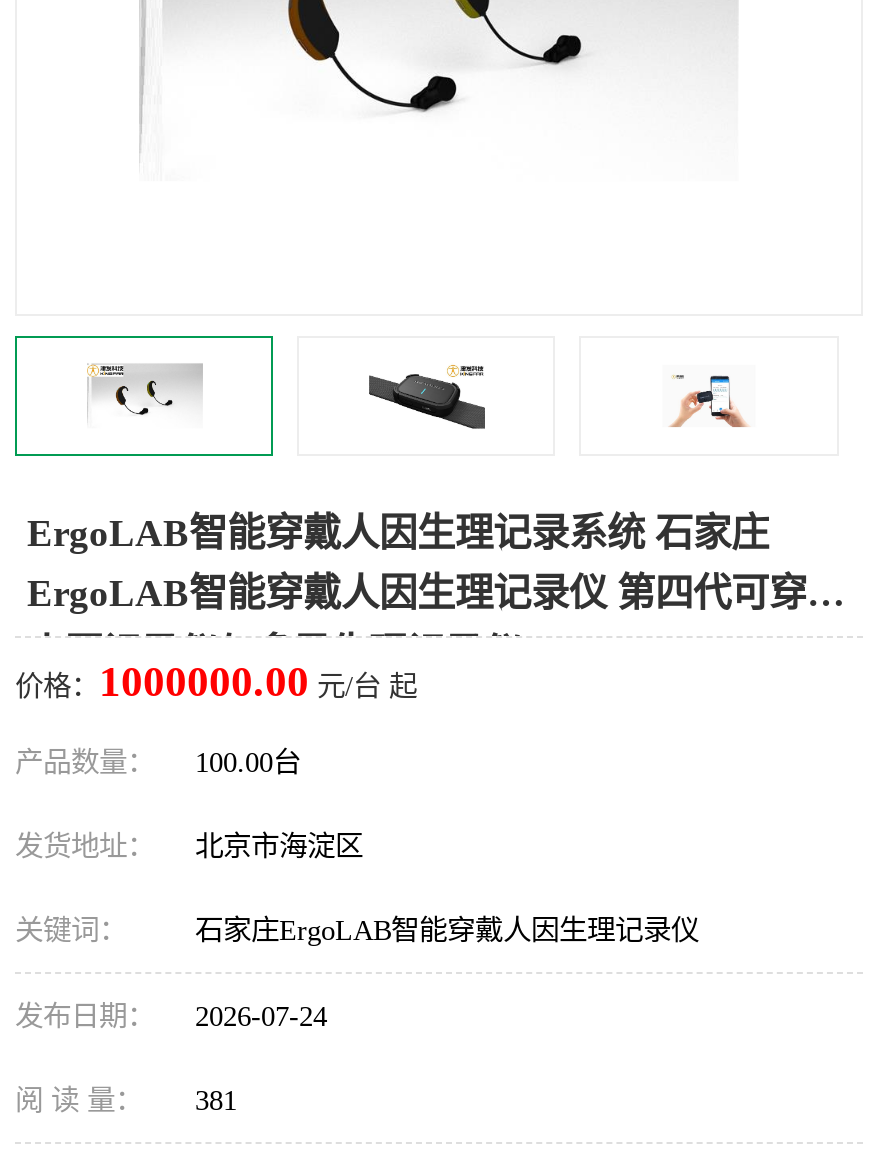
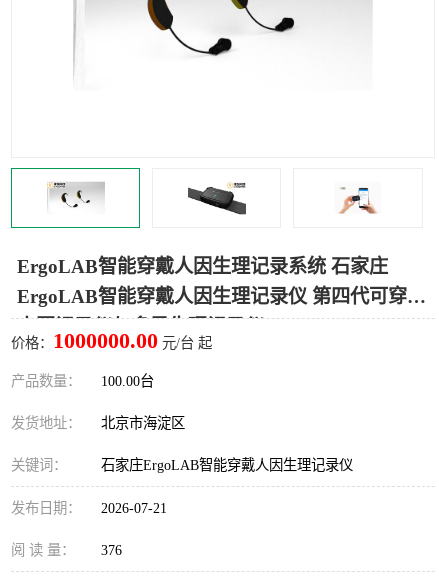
- 发布日期： 2026-07-24
+ 发布日期： 2026-07-21

- 阅 读 量： 381
+ 阅 读 量： 376
